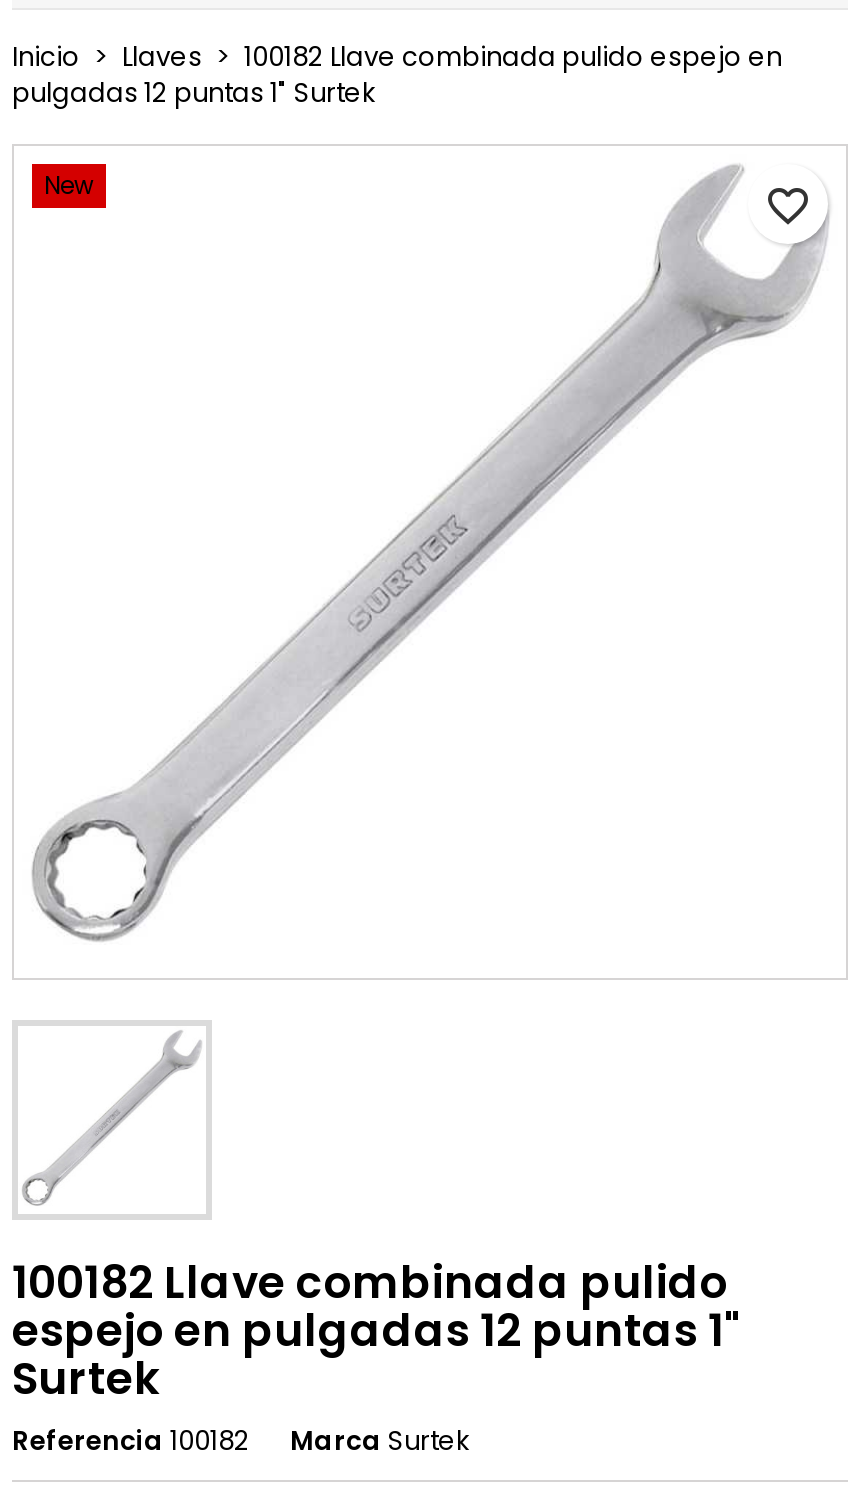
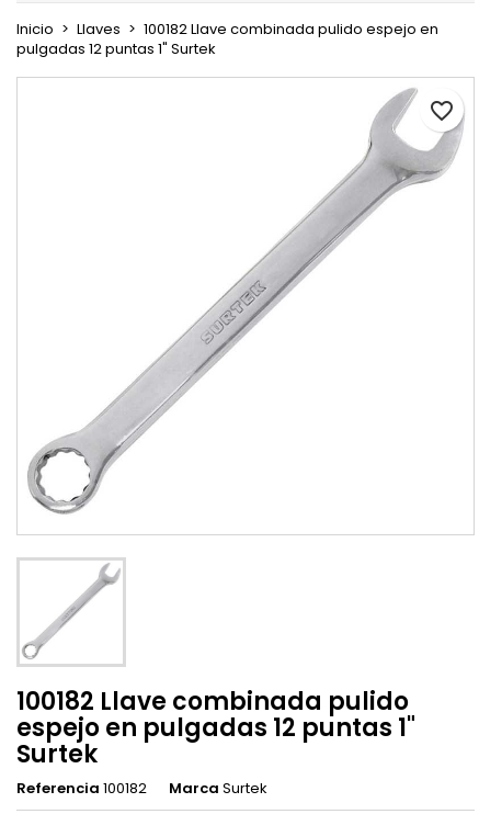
- New
